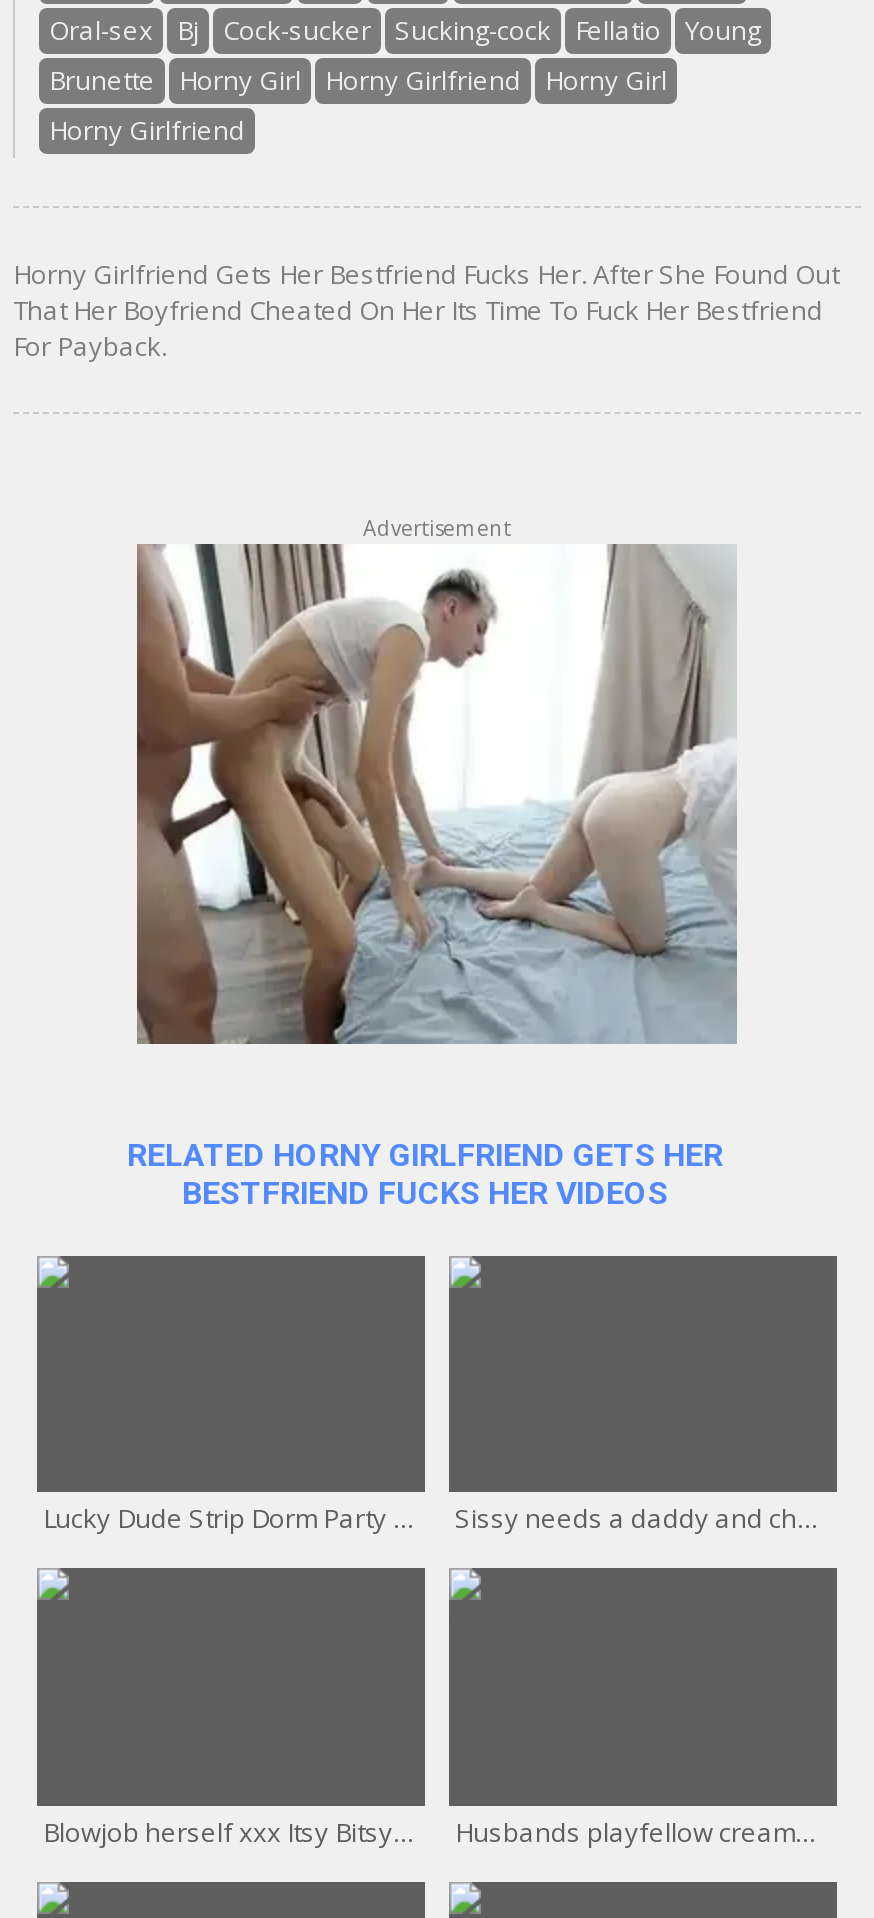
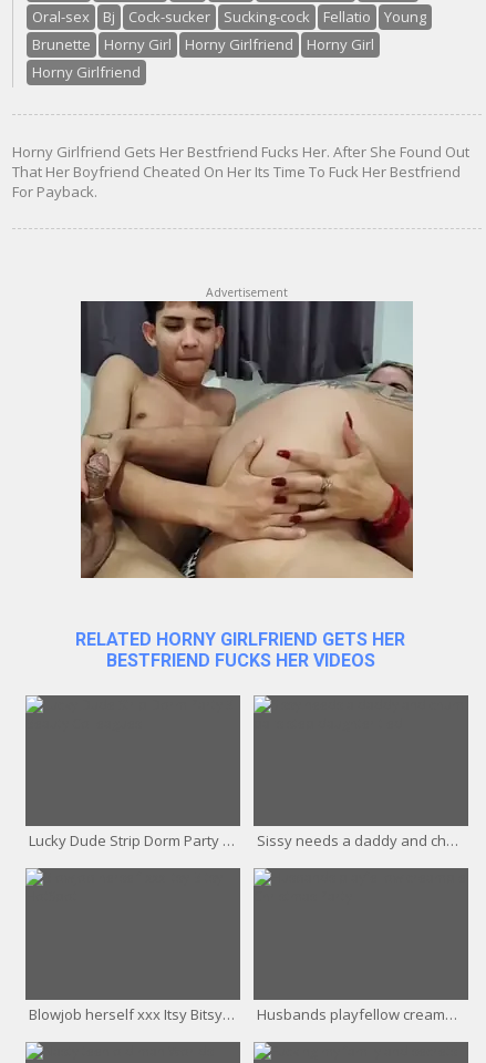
- [image]
+ [image]
